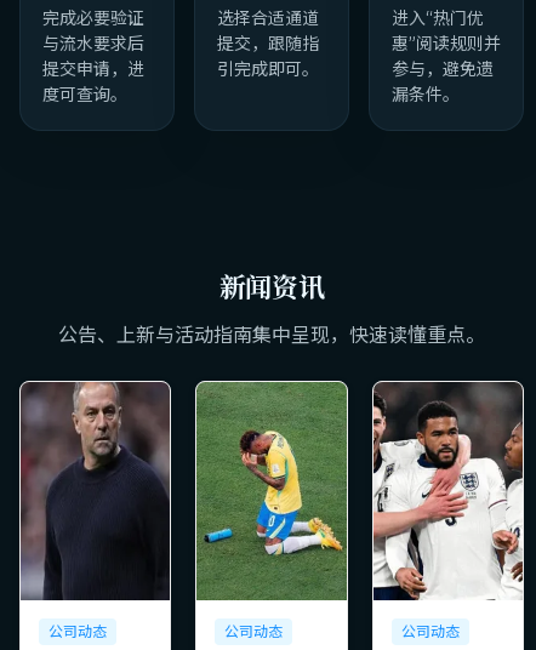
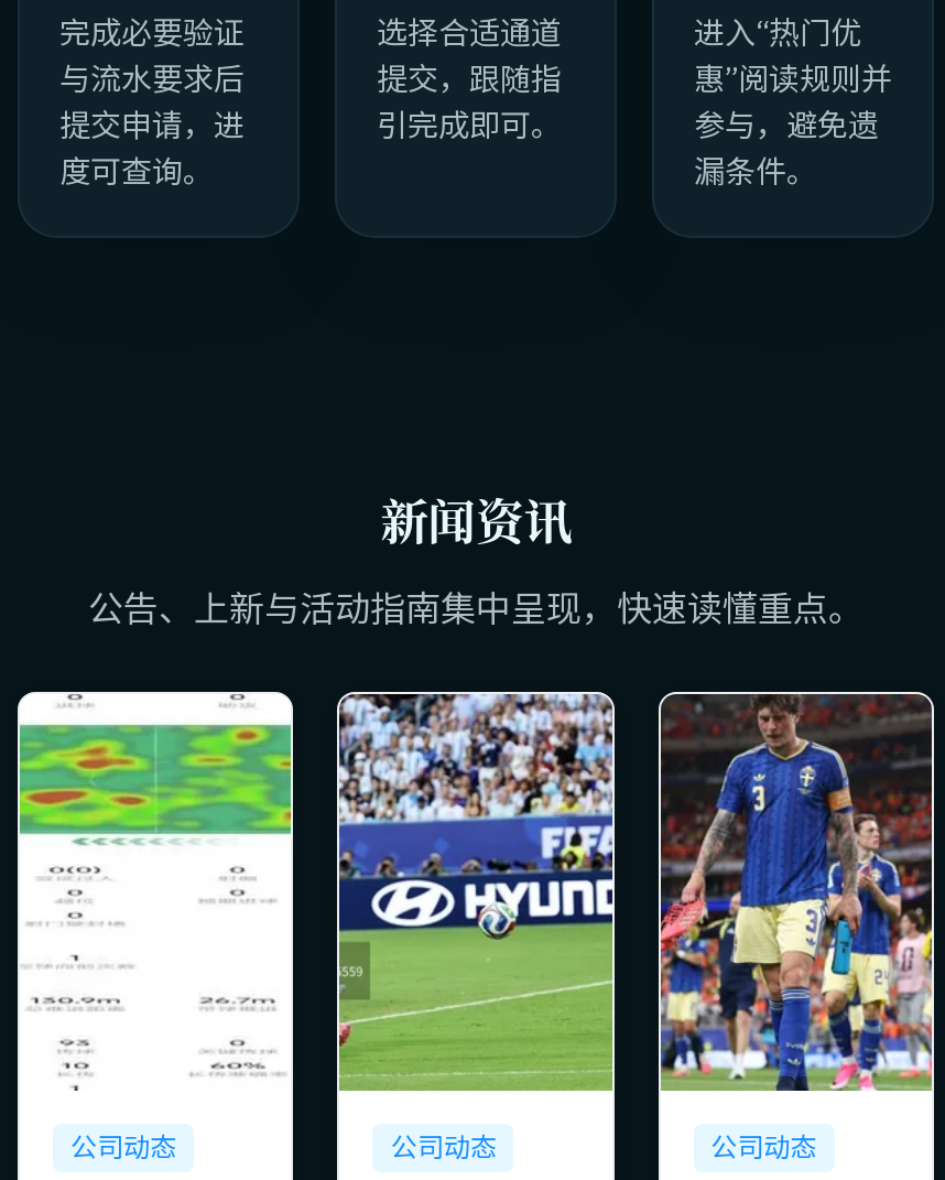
- [image]
+ [image]

- [image]
+ [image]

- [image]
+ [image]
